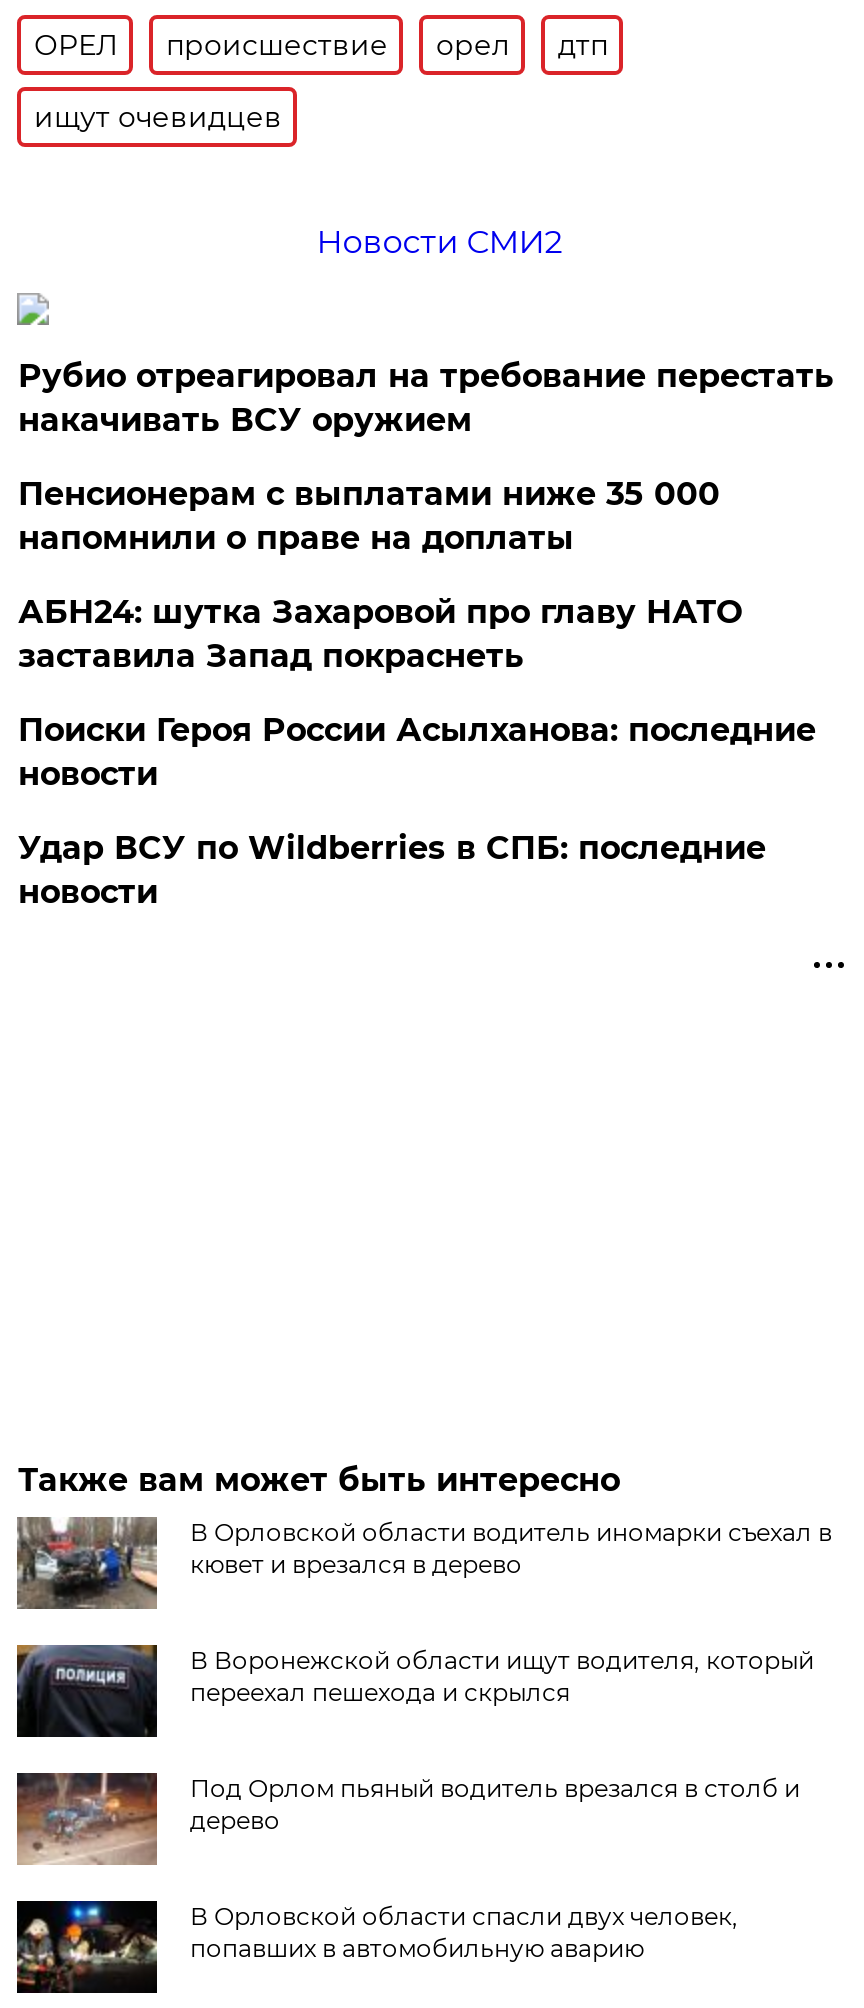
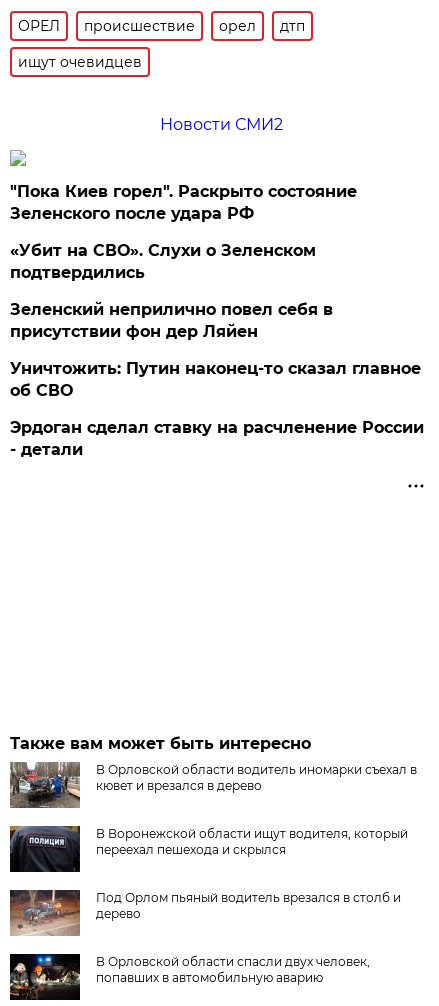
- Рубио отреагировал на требование перестать
- накачивать ВСУ оружием
+ "Пока Киев горел". Раскрыто состояние
+ Зеленского после удара РФ

- Пенсионерам с выплатами ниже 35 000
- напомнили о праве на доплаты
+ «Убит на СВО». Слухи о Зеленском
+ подтвердились

- АБН24: шутка Захаровой про главу НАТО
- заставила Запад покраснеть
+ Зеленский неприлично повел cебя в
+ присутствии фон дер Ляйен

- Поиски Героя России Асылханова: последние
- новости
+ Уничтожить: Путин наконец-то сказал главное
+ об СВО

- Удар ВСУ по Wildberries в СПБ: последние
- новости
+ Эрдоган сделал ставку на расчленение России
+ - детали
